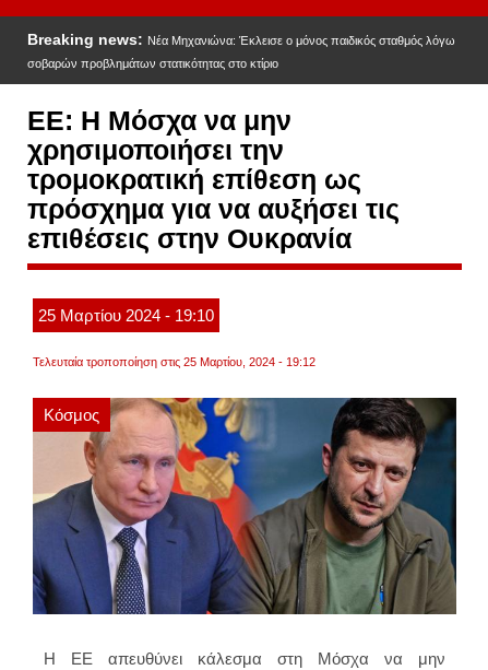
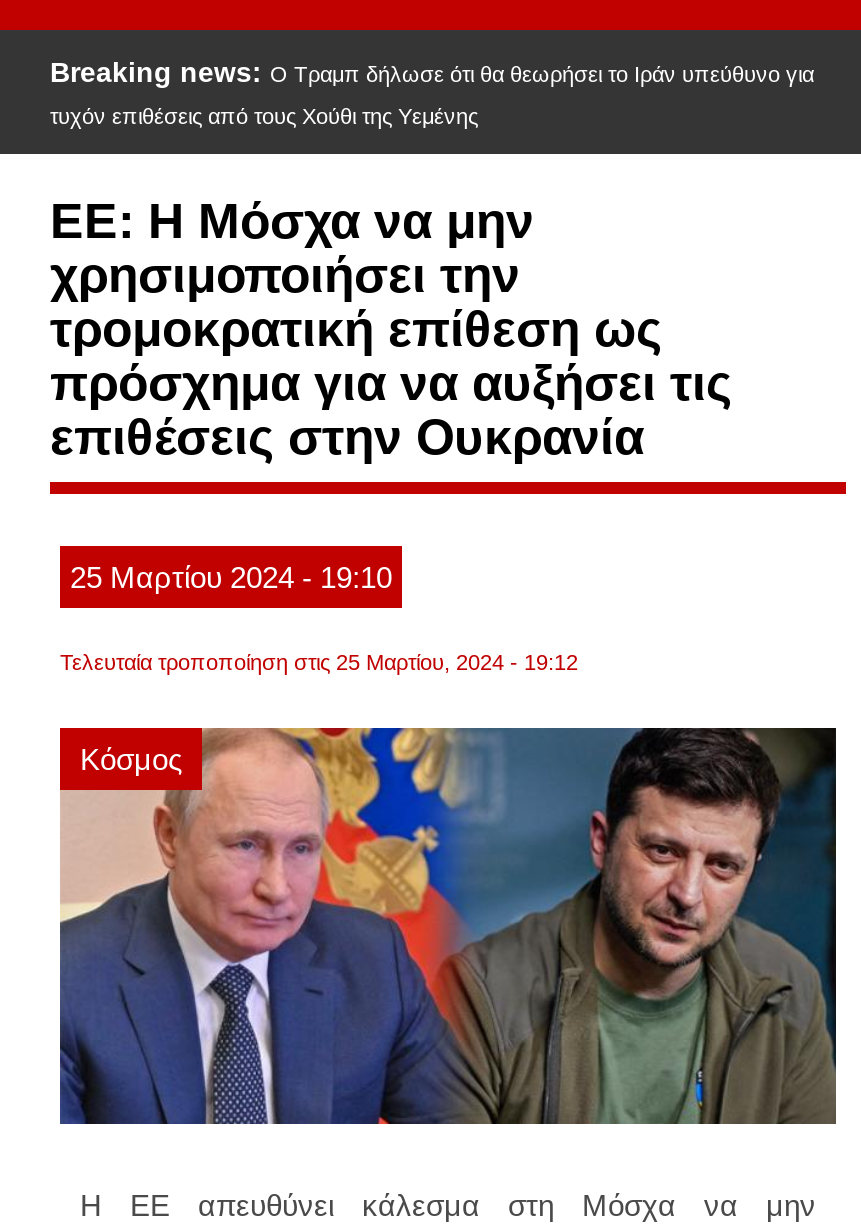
- Breaking news: Νέα Μηχανιώνα: Έκλεισε ο μόνος παιδικός σταθμός λόγω
+ Breaking news: Ο Τραμπ δήλωσε ότι θα θεωρήσει το Ιράν υπεύθυνο για

- σοβαρών προβλημάτων στατικότητας στο κτίριο
+ τυχόν επιθέσεις από τους Χούθι της Υεμένης
